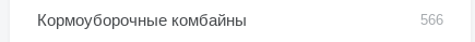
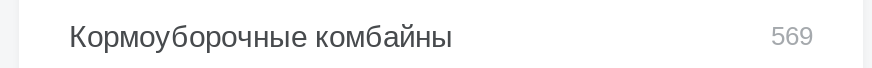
- 566
+ 569
